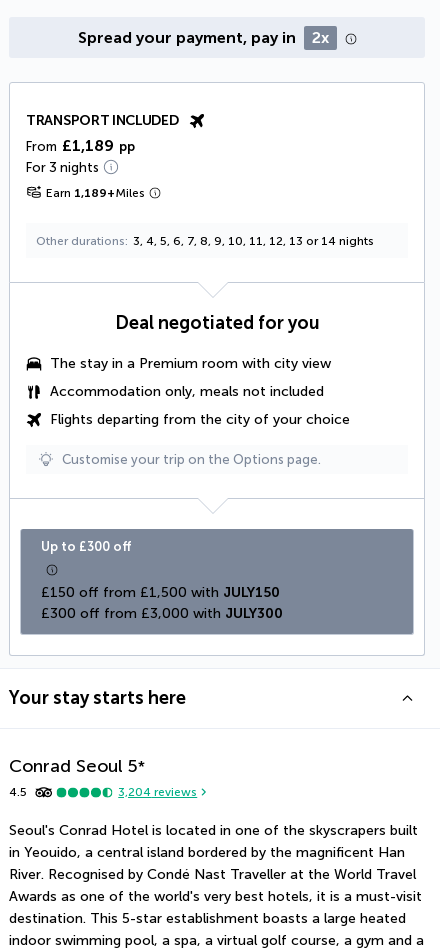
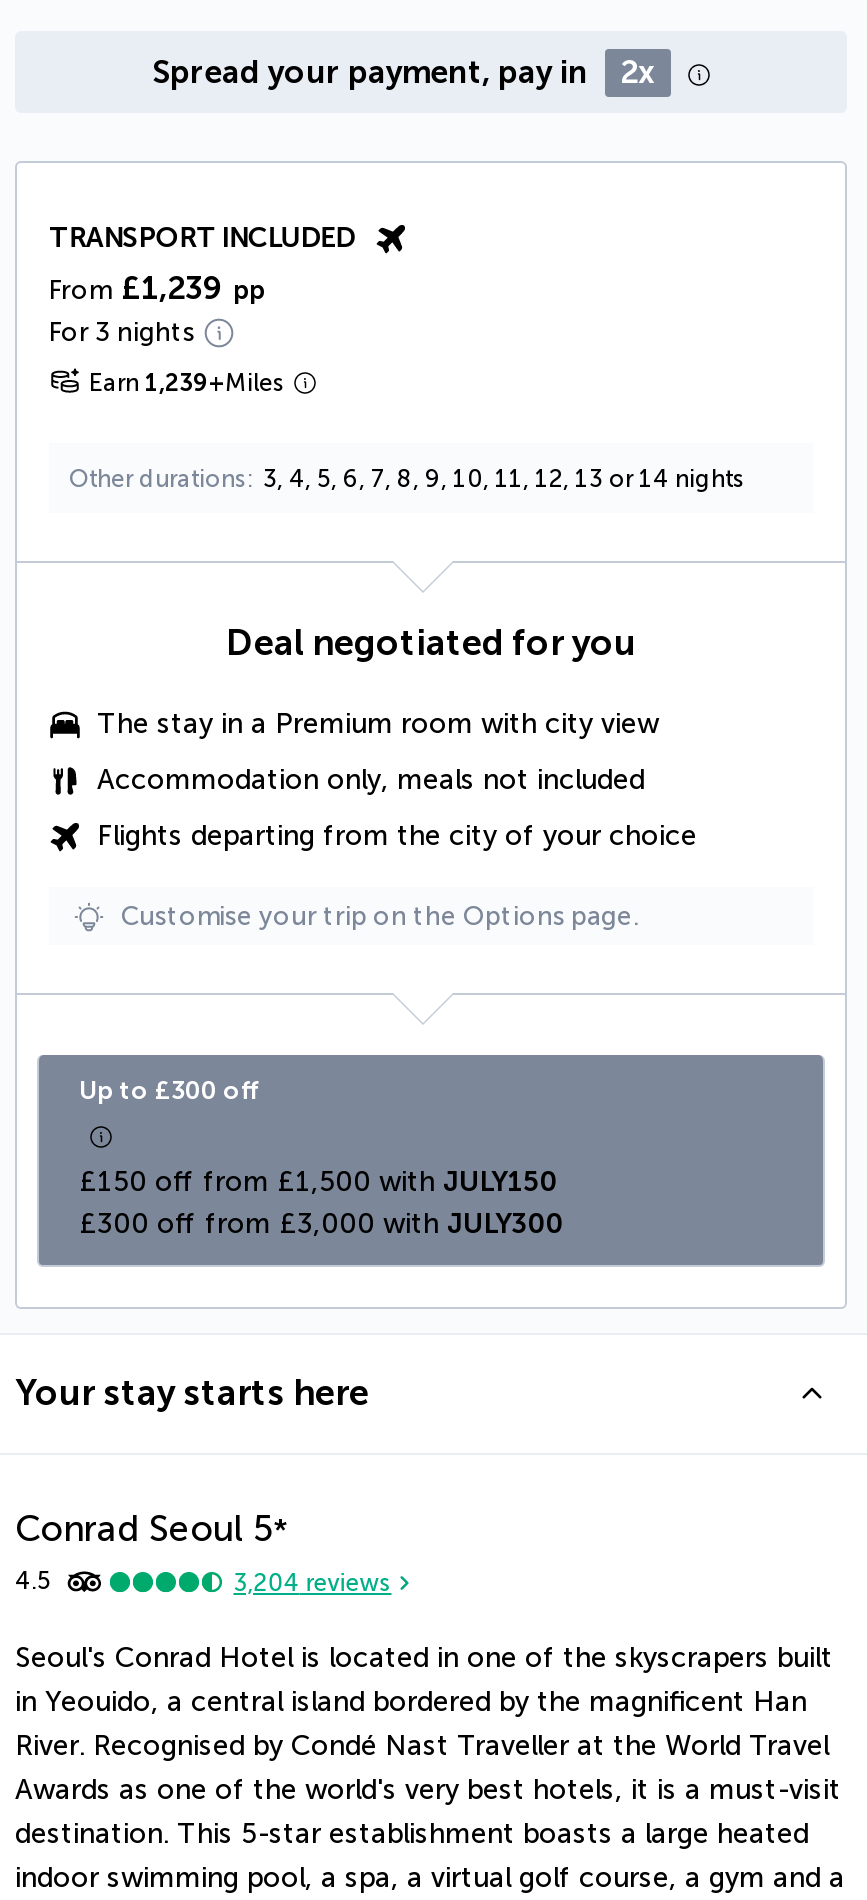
- From £1,189 pp
+ From £1,239 pp

- Earn 1,189+Miles
+ Earn 1,239+Miles
